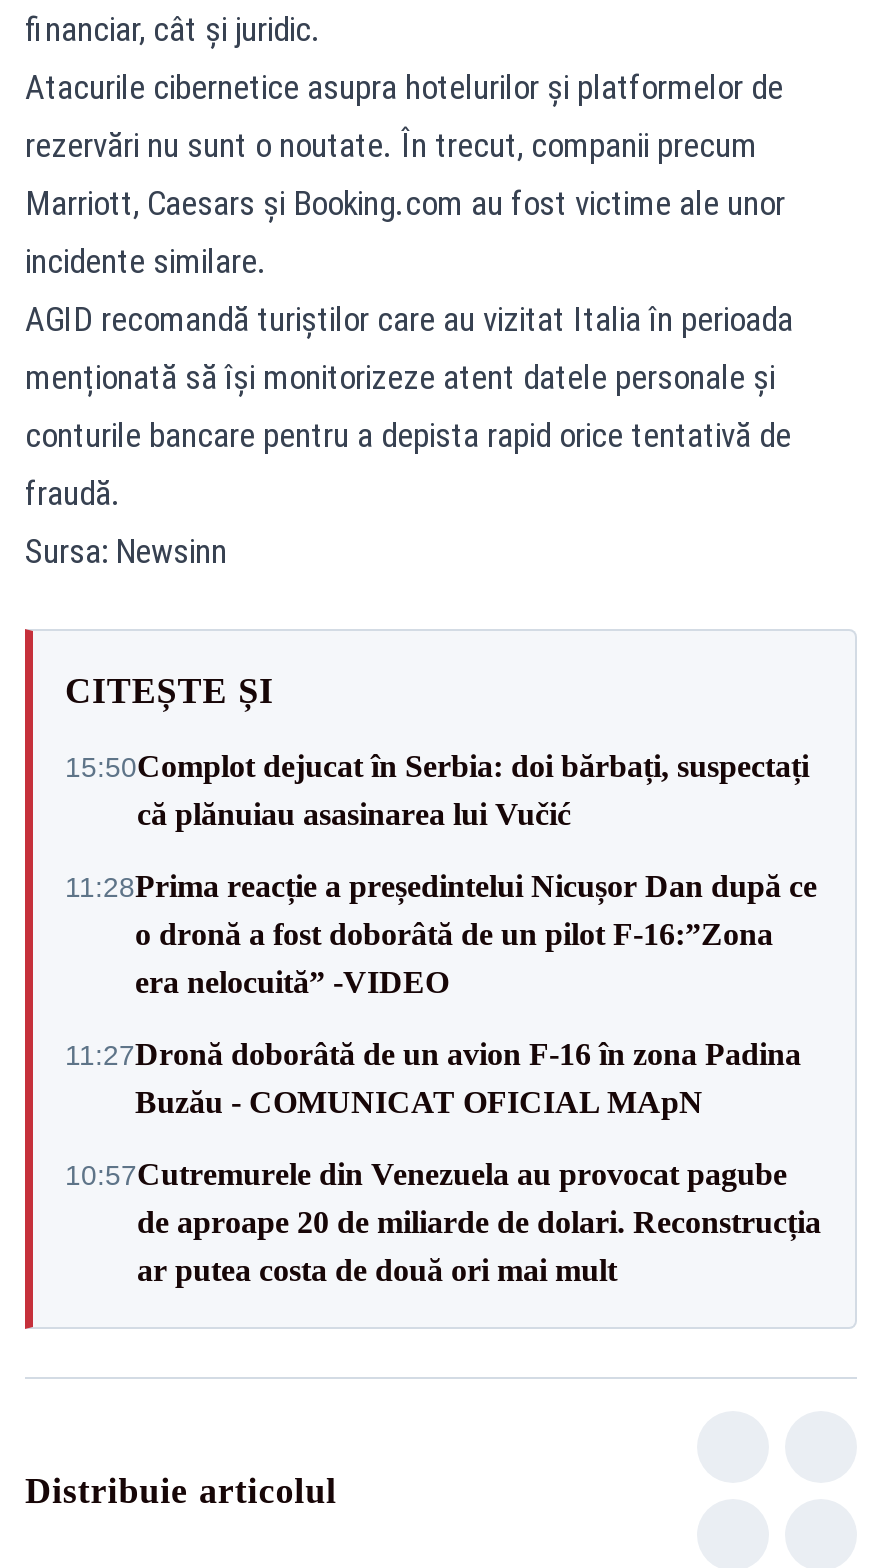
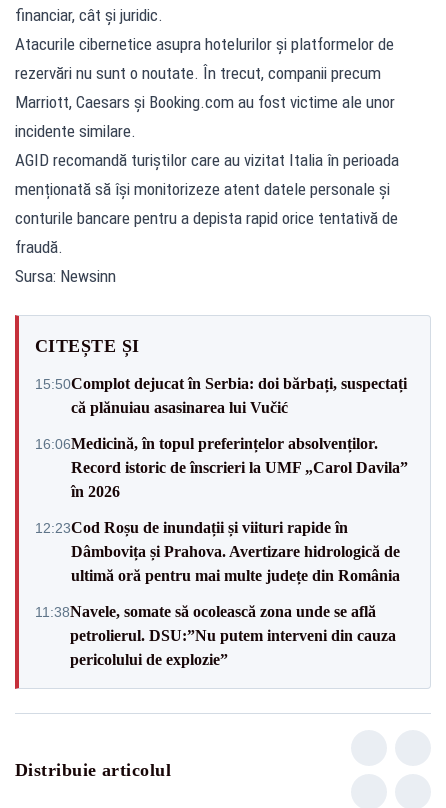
- 11:28Prima reacție a președintelui Nicușor Dan după ce
- o dronă a fost doborâtă de un pilot F-16:”Zona
- era nelocuită” -VIDEO
+ 16:06Medicină, în topul preferințelor absolvenților.
+ Record istoric de înscrieri la UMF „Carol Davila”
+ în 2026

- 11:27Dronă doborâtă de un avion F‑16 în zona Padina
- Buzău - COMUNICAT OFICIAL MApN
+ 12:23Cod Roșu de inundații și viituri rapide în
+ Dâmbovița și Prahova. Avertizare hidrologică de
+ ultimă oră pentru mai multe județe din România

- 10:57Cutremurele din Venezuela au provocat pagube
- de aproape 20 de miliarde de dolari. Reconstrucția
- ar putea costa de două ori mai mult
+ 11:38Navele, somate să ocolească zona unde se află
+ petrolierul. DSU:”Nu putem interveni din cauza
+ pericolului de explozie”
